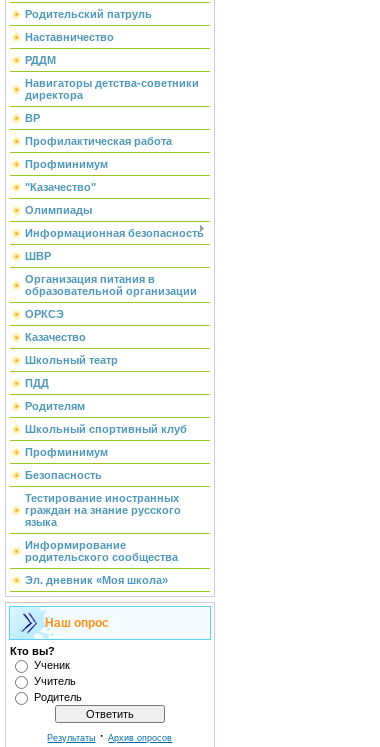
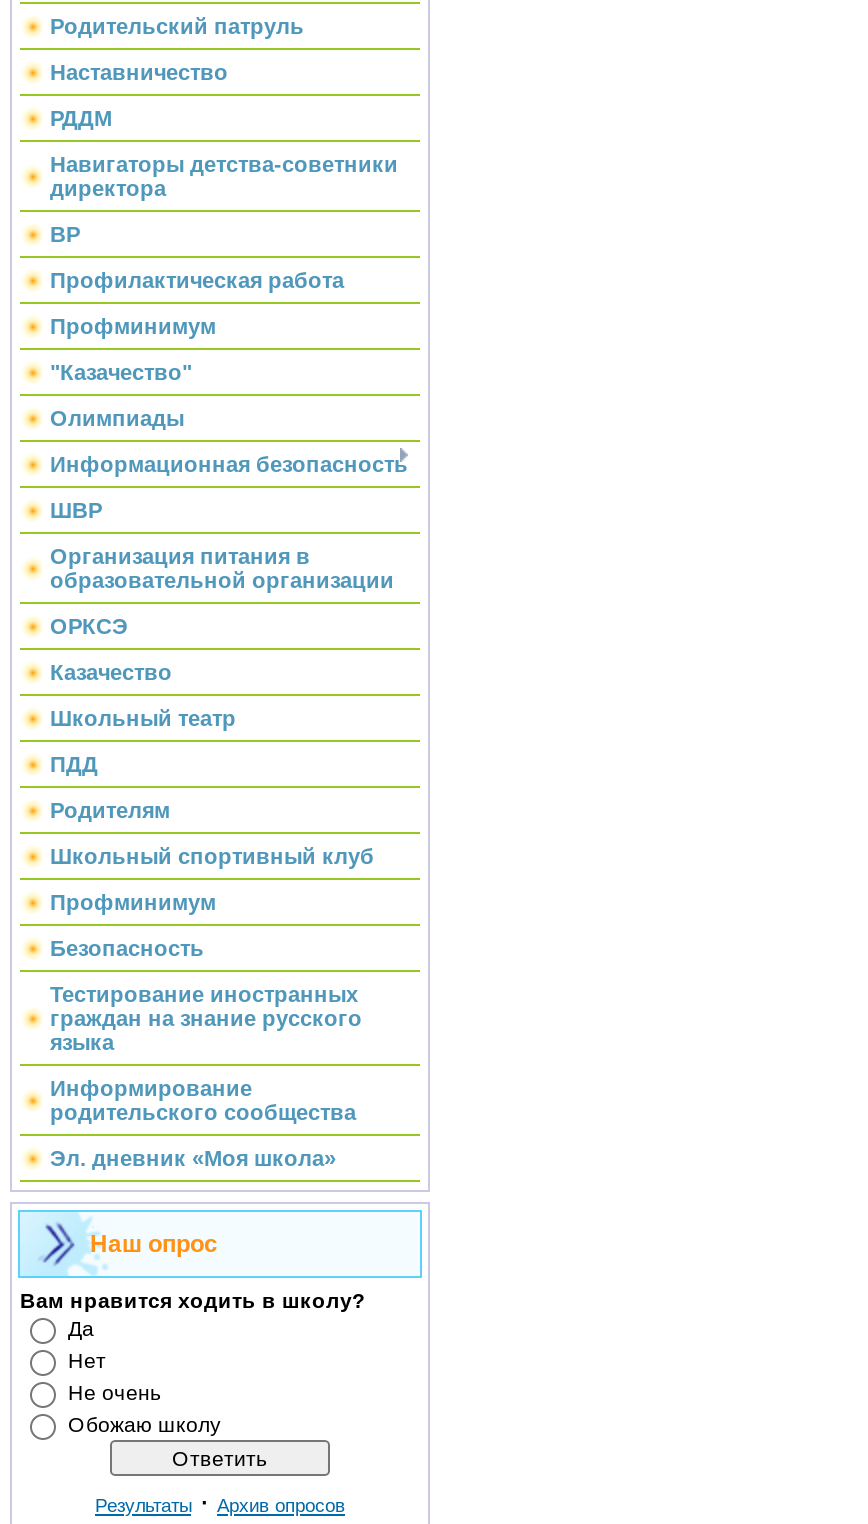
- Кто вы?
- Ученик
- Учитель
- Родитель
+ Вам нравится ходить в школу?
+ Да
+ Нет
+ Не очень
+ Обожаю школу
